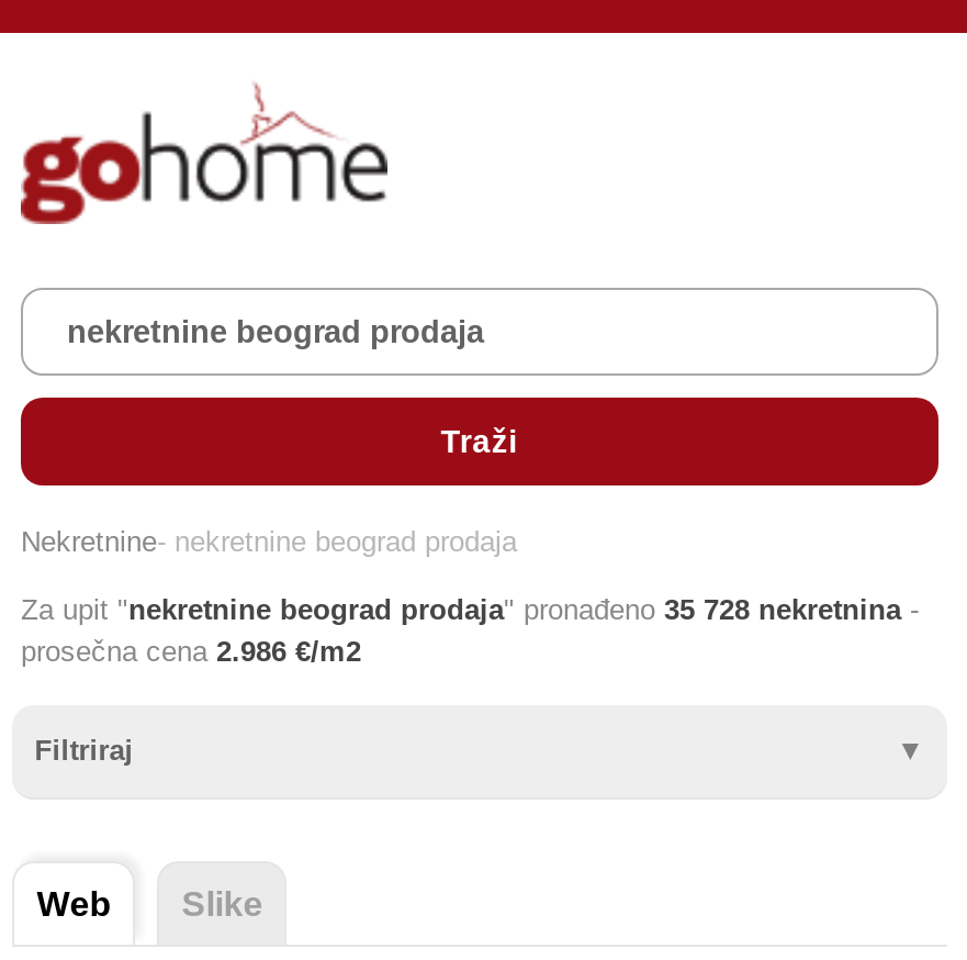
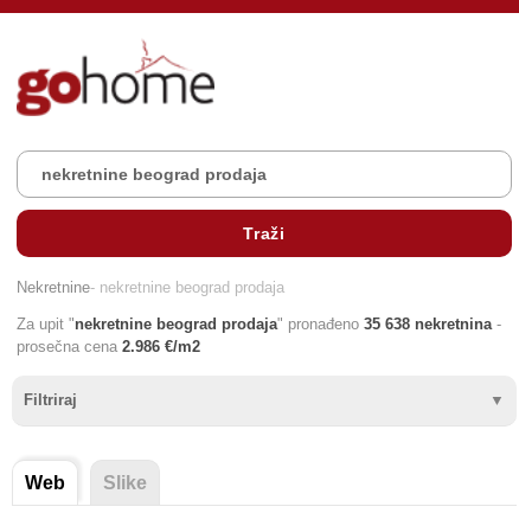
- Za upit "nekretnine beograd prodaja" pronađeno 35 728 nekretnina -
+ Za upit "nekretnine beograd prodaja" pronađeno 35 638 nekretnina -
